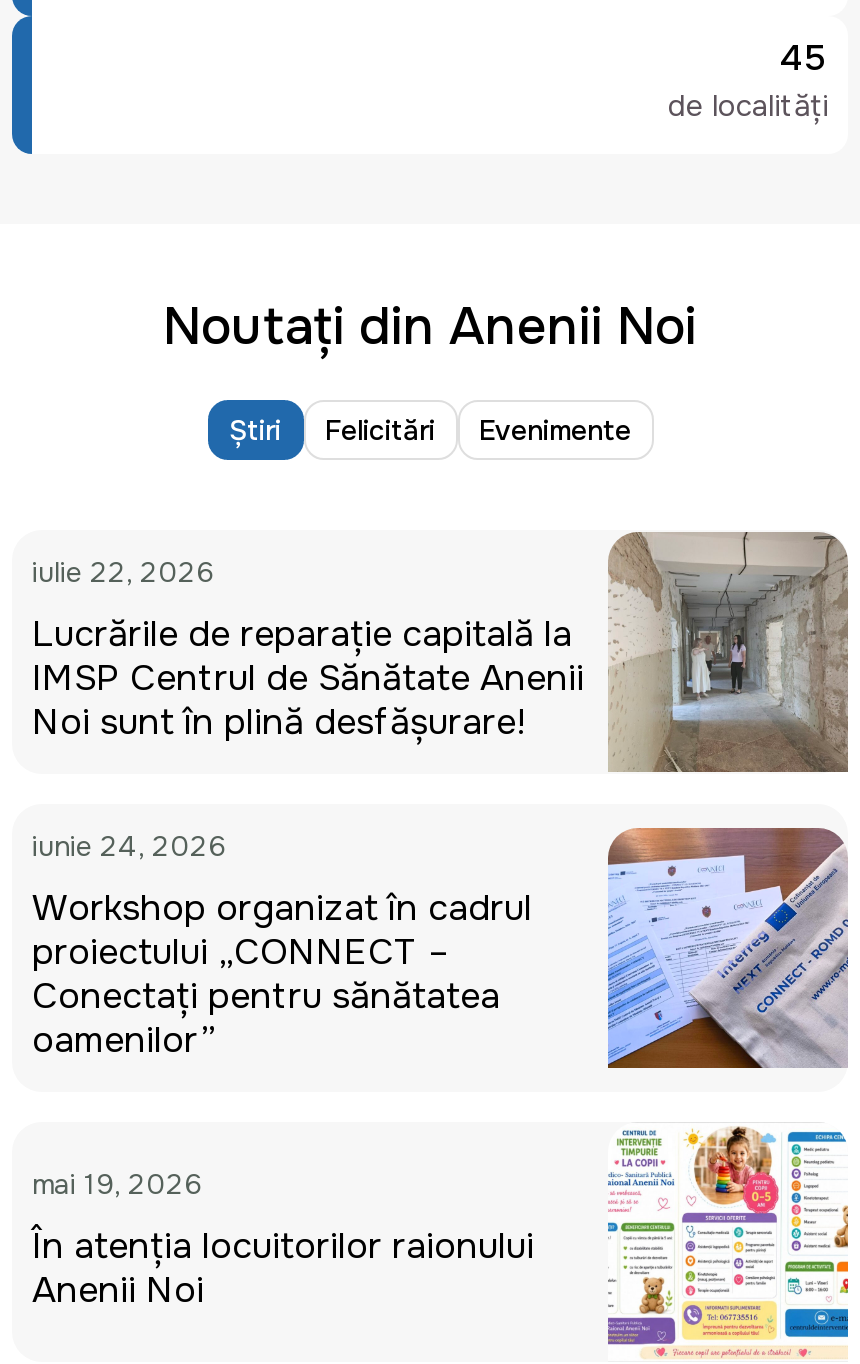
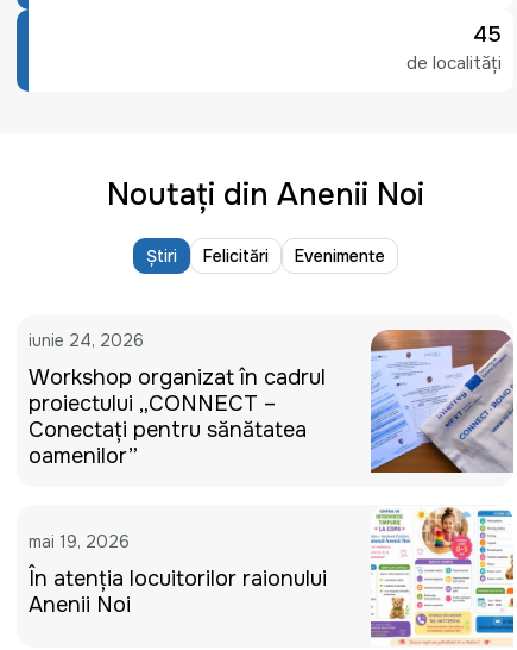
- [image]
- iulie 22, 2026
- Lucrările de reparație capitală la
- IMSP Centrul de Sănătate Anenii
- Noi sunt în plină desfășurare!
